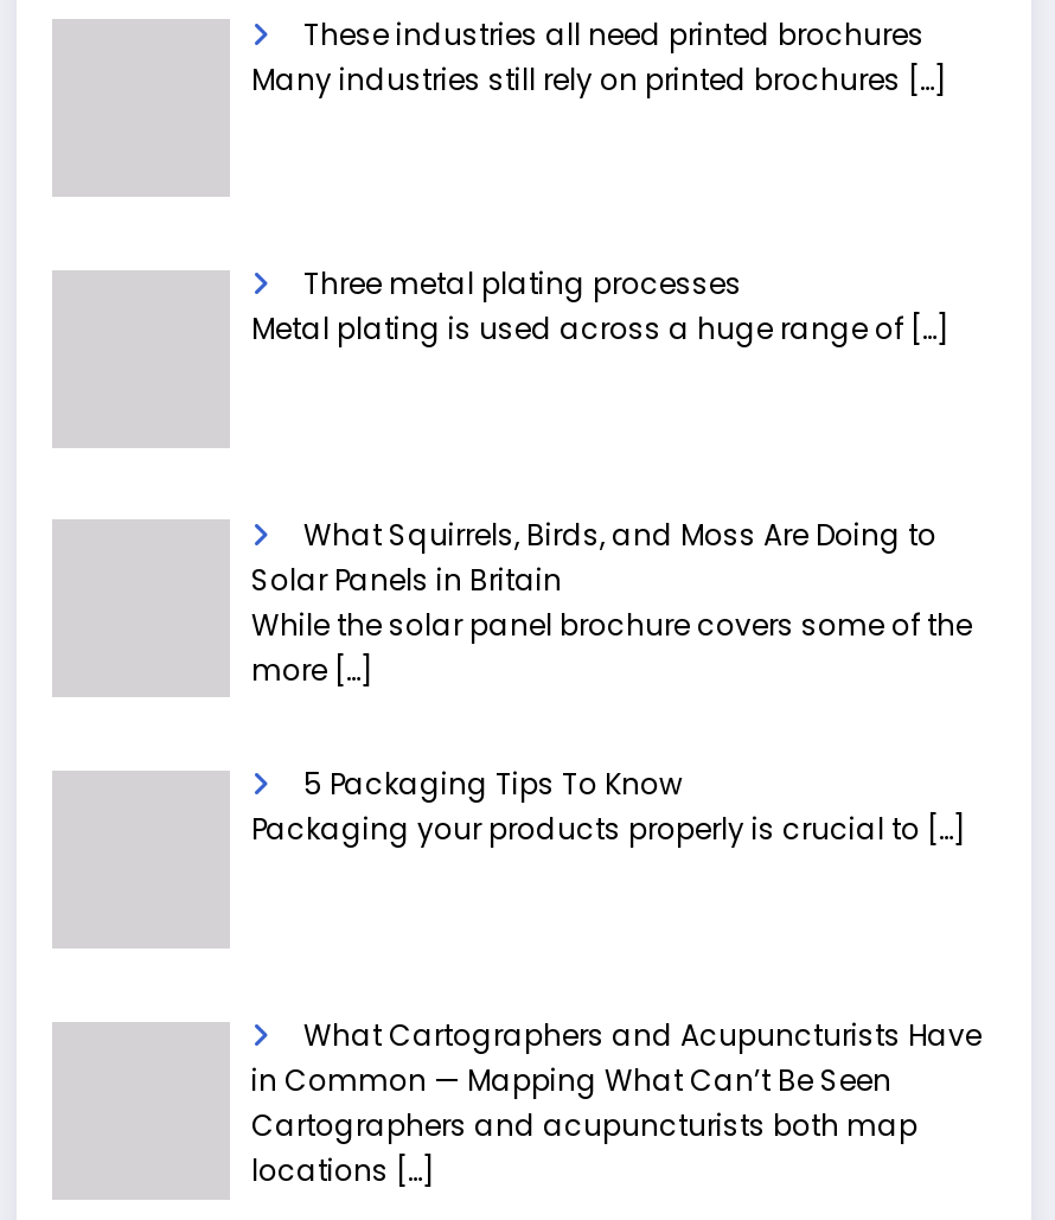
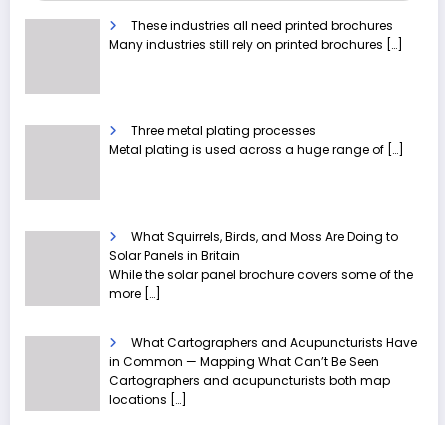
- 5 Packaging Tips To Know
- Packaging your products properly is crucial to […]
